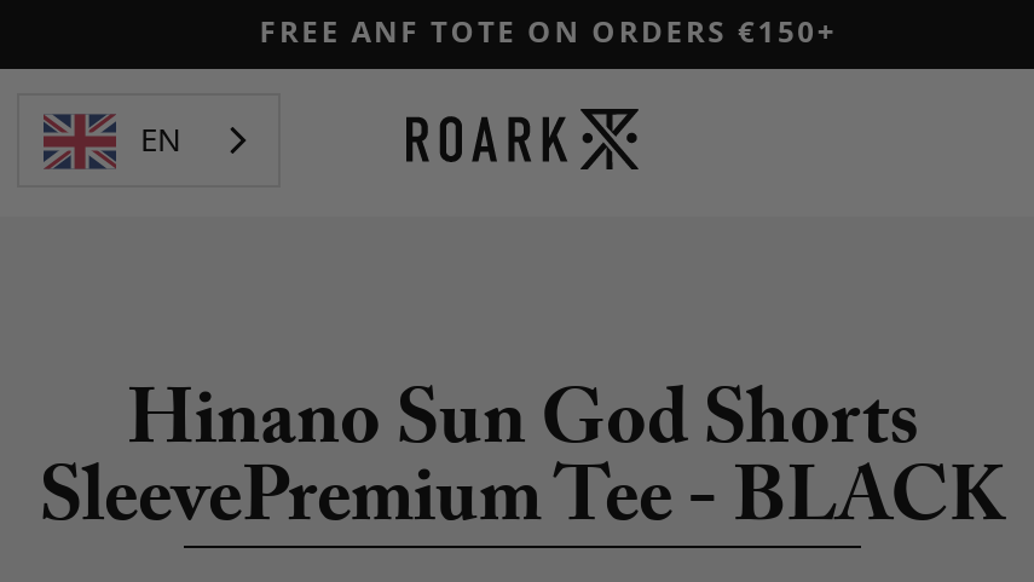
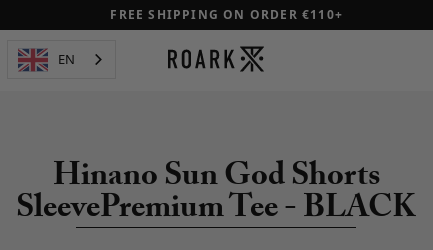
- FREE ANF TOTE ON ORDERS €150+
+ FREE SHIPPING ON ORDER €110+
